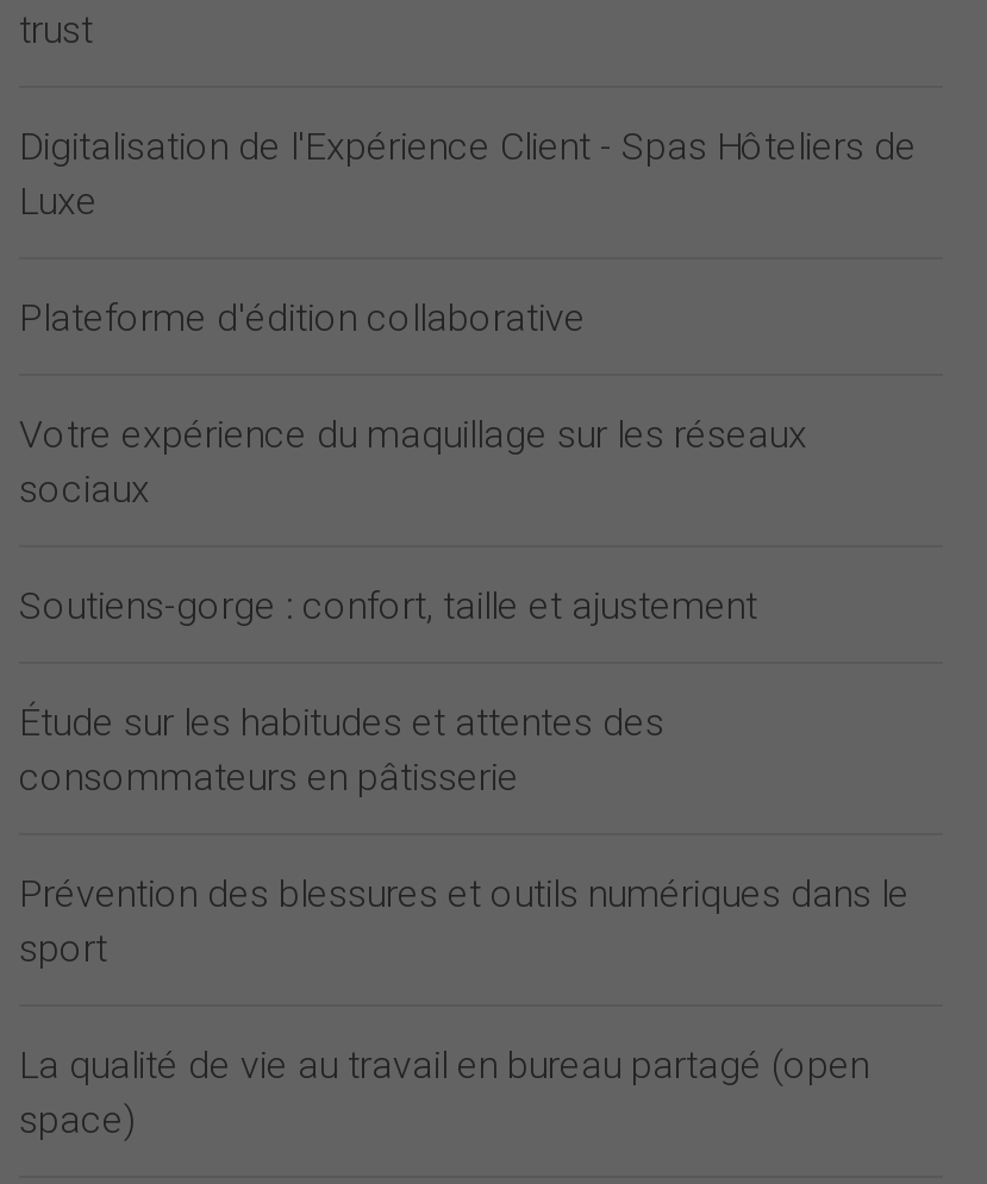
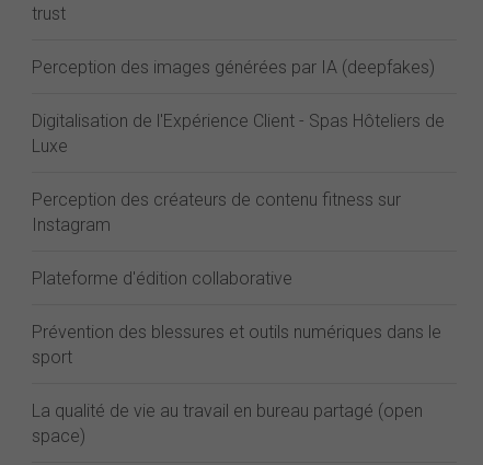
+ Perception des images générées par IA (deepfakes)

moved down: Digitalisation de l'Expérience Client - Spas Hôteliers de | Luxe

+ Perception des créateurs de contenu fitness sur
+ Instagram

moved down: Plateforme d'édition collaborative

- Votre expérience du maquillage sur les réseaux
- sociaux
- Soutiens-gorge : confort, taille et ajustement
- Étude sur les habitudes et attentes des
- consommateurs en pâtisserie
